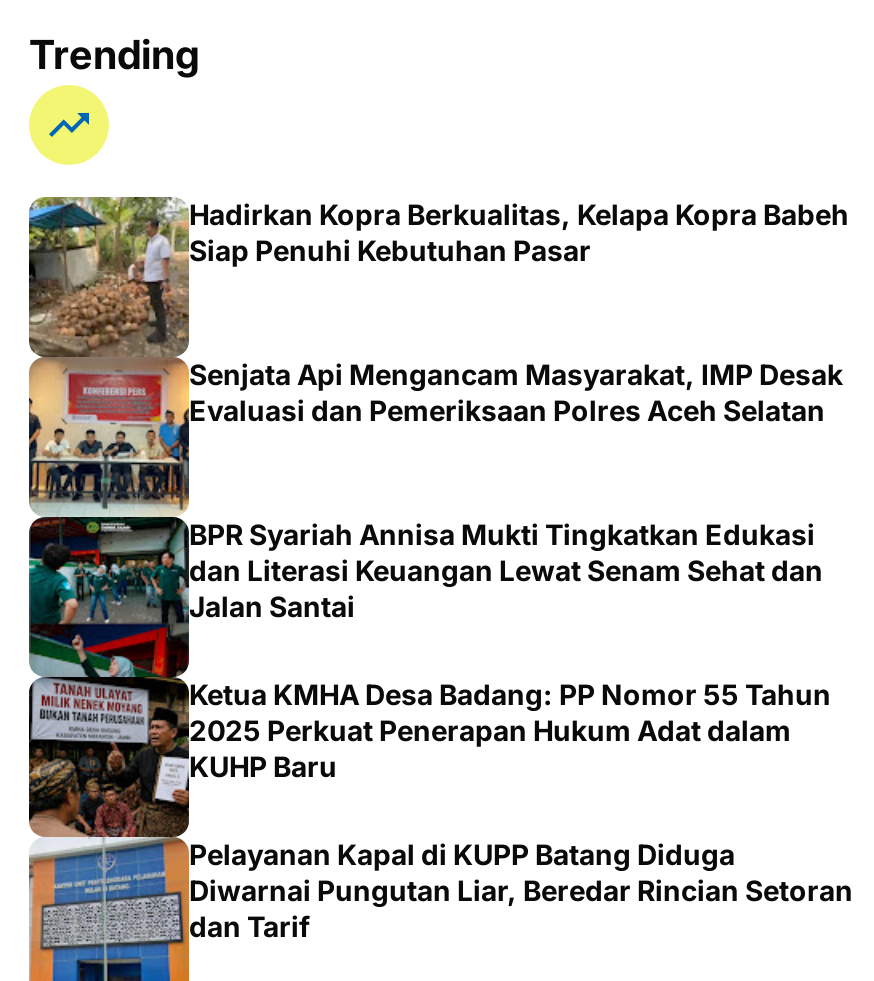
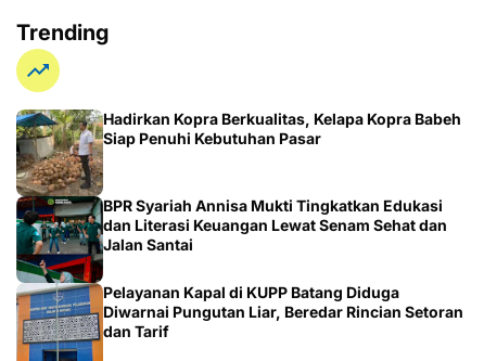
- [image]
- Senjata Api Mengancam Masyarakat, IMP Desak
- Evaluasi dan Pemeriksaan Polres Aceh Selatan

- [image]
- Ketua KMHA Desa Badang: PP Nomor 55 Tahun
- 2025 Perkuat Penerapan Hukum Adat dalam
- KUHP Baru
